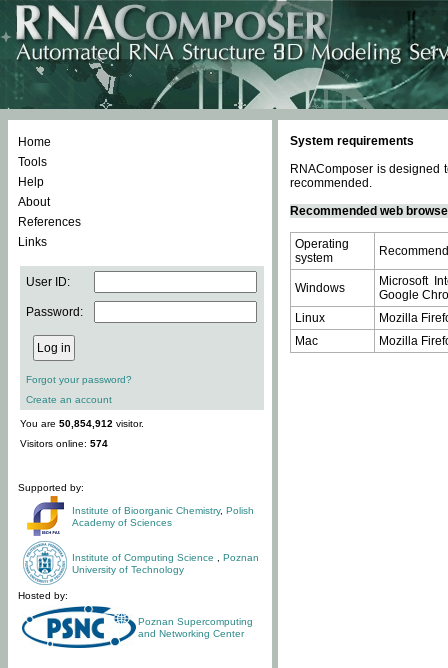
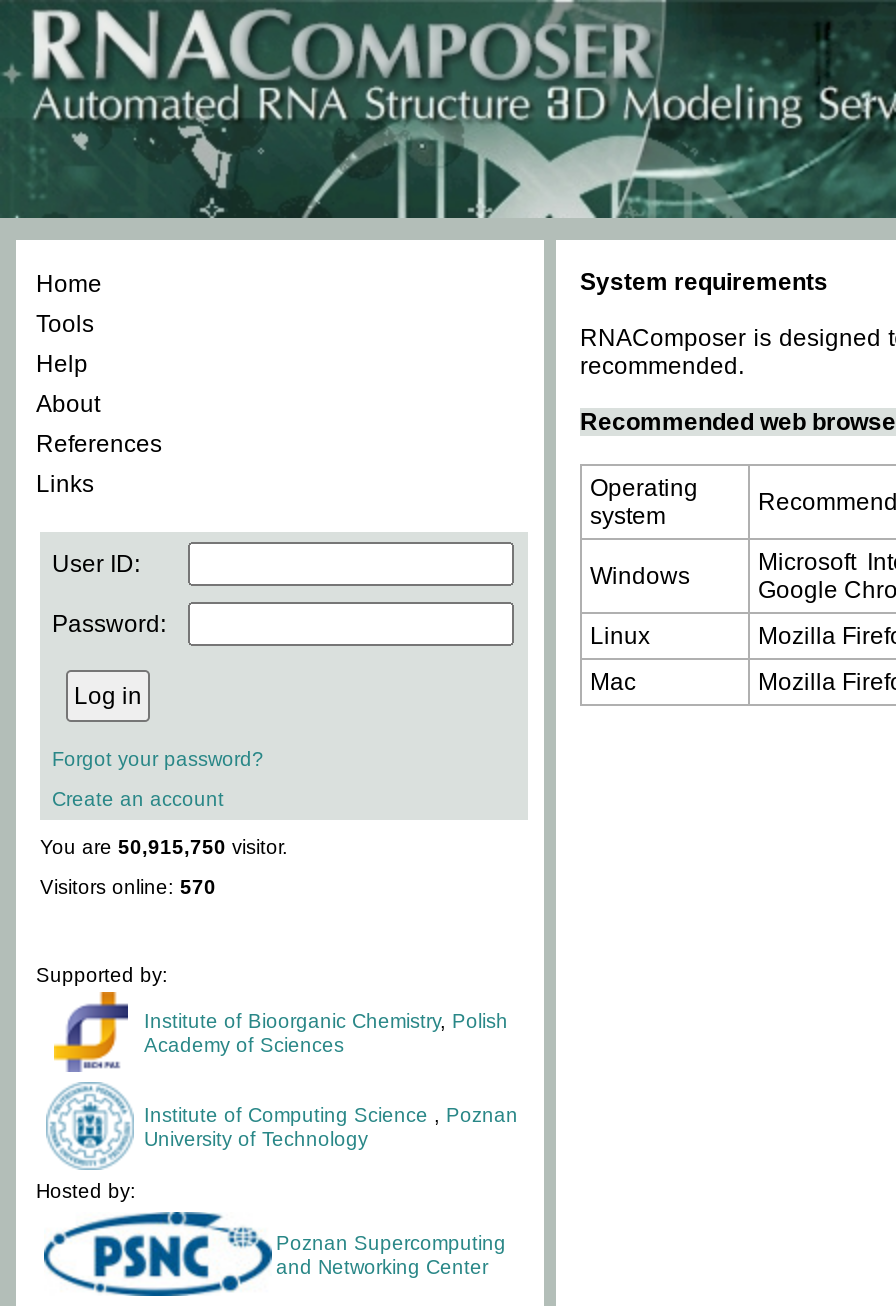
- You are 50,854,912 visitor.
+ You are 50,915,750 visitor.

- Visitors online: 574
+ Visitors online: 570
